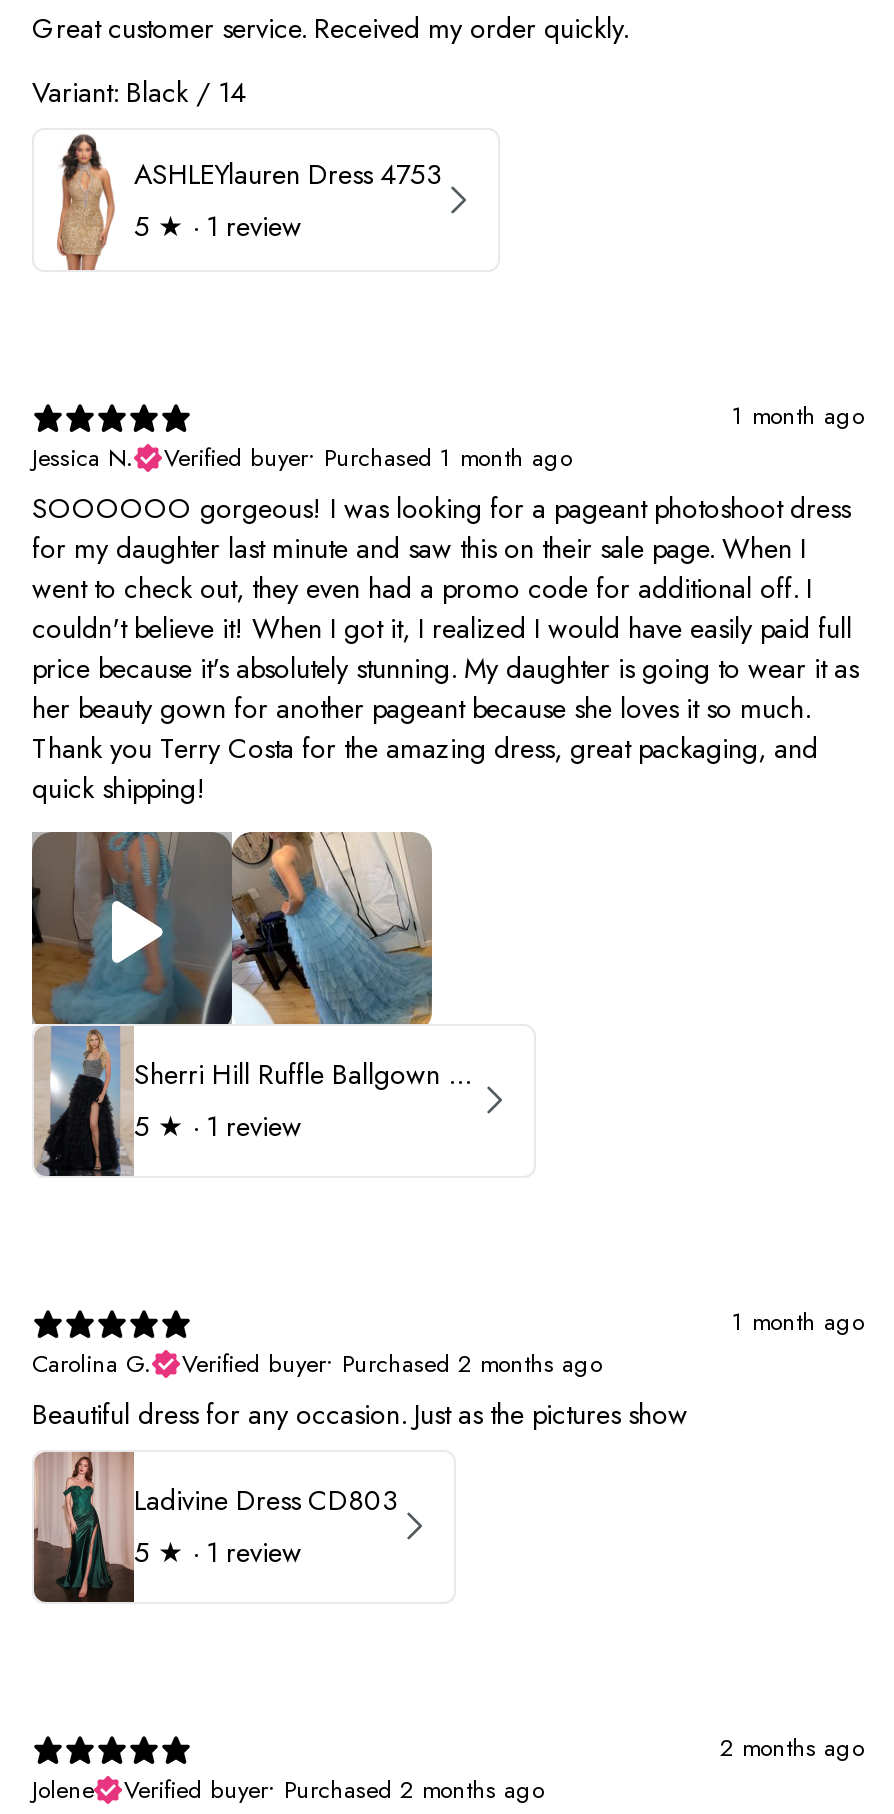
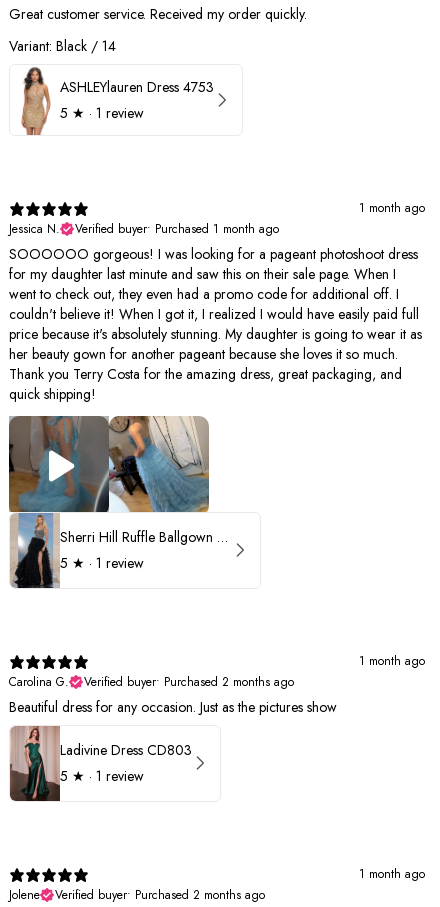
- 2 months ago
+ 1 month ago
